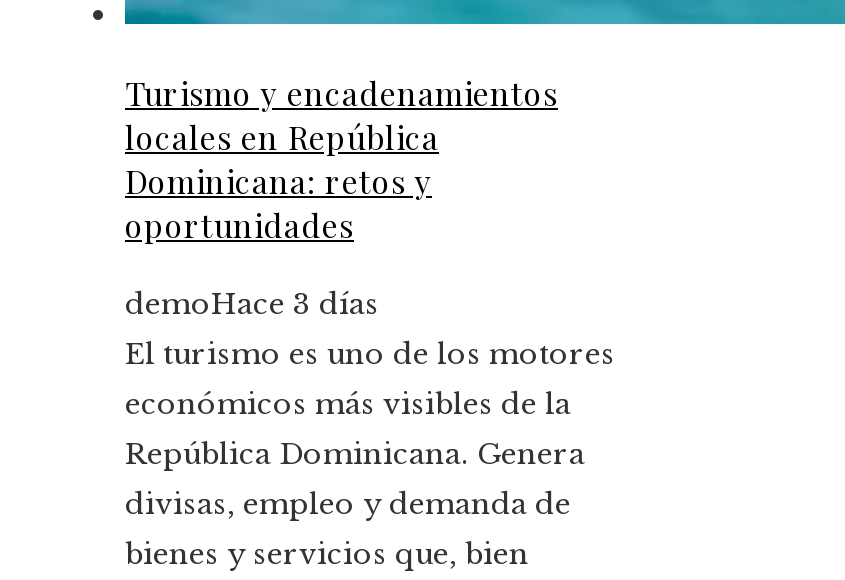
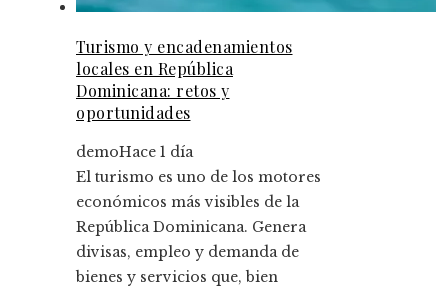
- demoHace 3 días
+ demoHace 1 día
